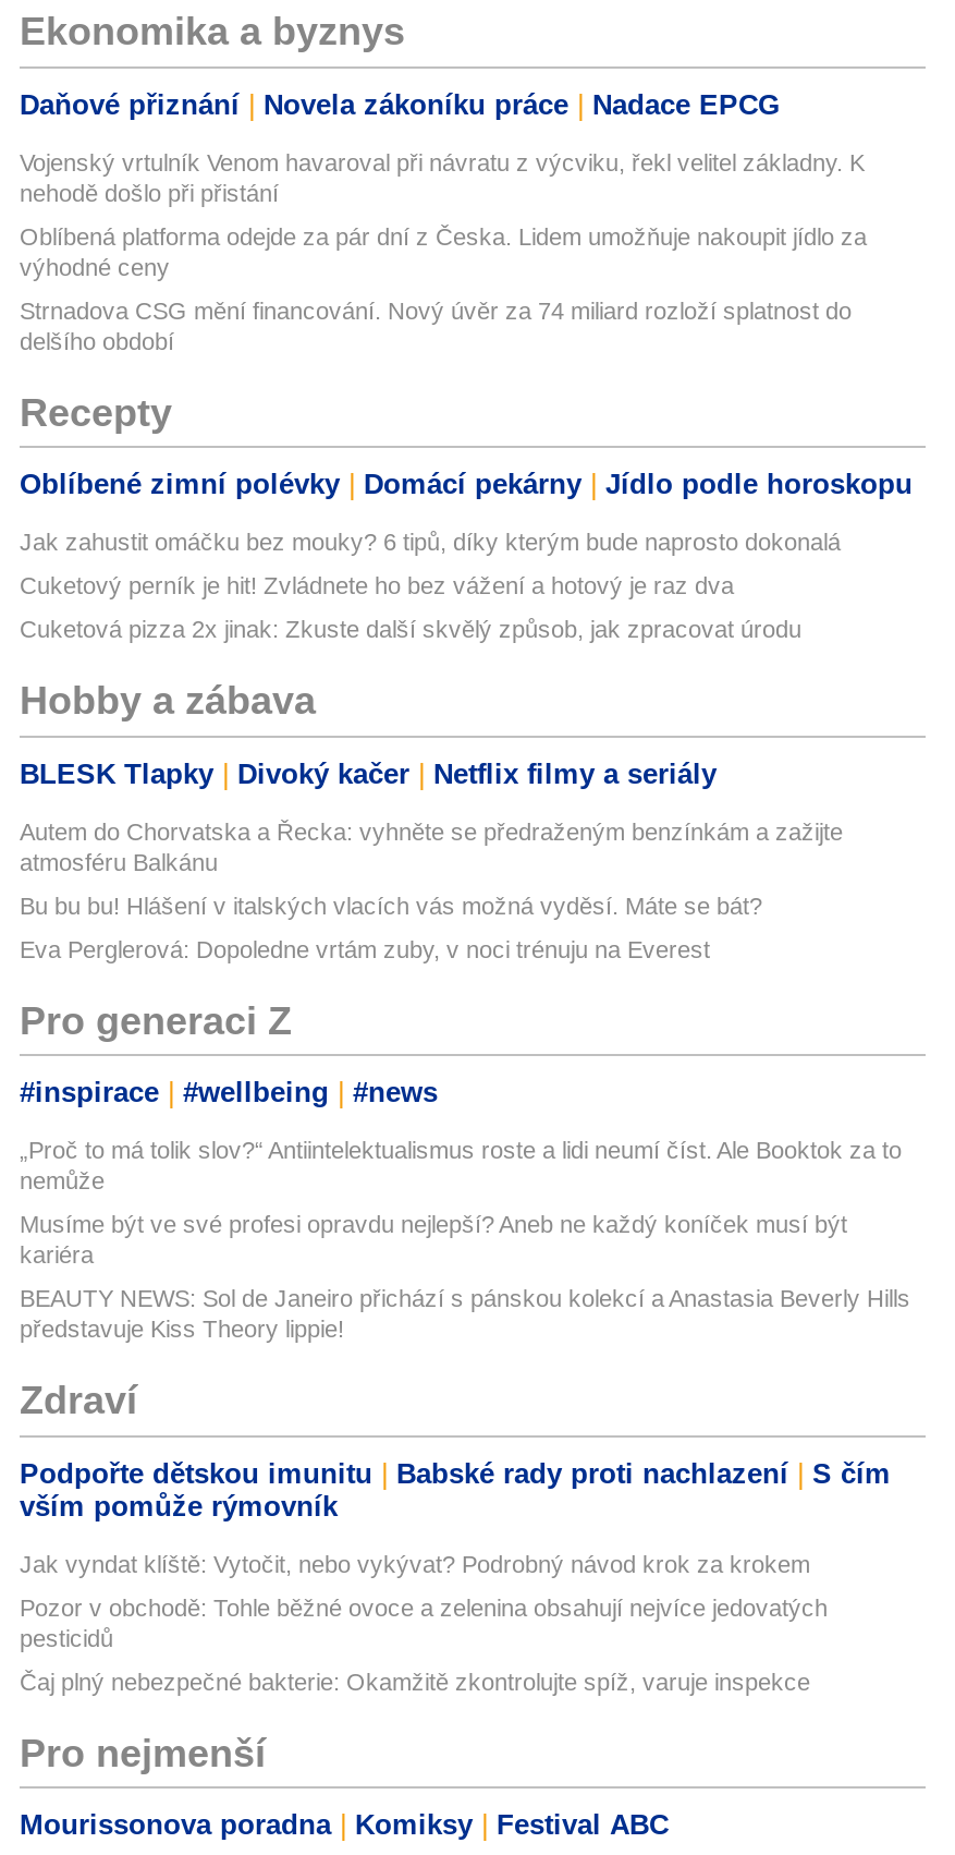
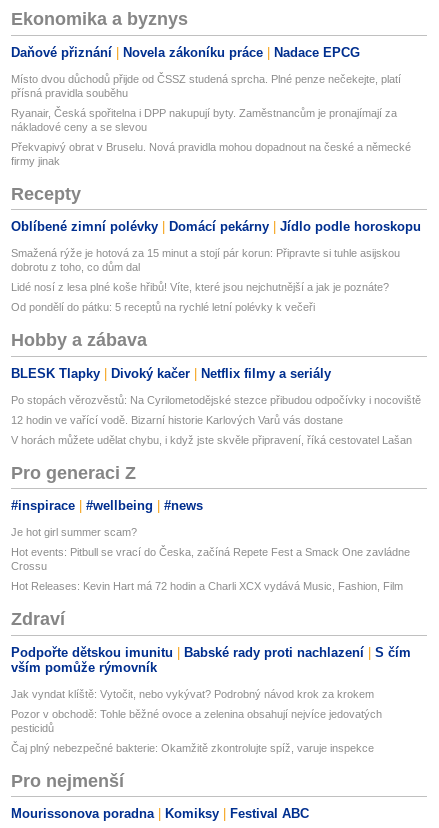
- Vojenský vrtulník Venom havaroval při návratu z výcviku, řekl velitel základny. K
- nehodě došlo při přistání
+ Místo dvou důchodů přijde od ČSSZ studená sprcha. Plné penze nečekejte, platí
+ přísná pravidla souběhu

- Oblíbená platforma odejde za pár dní z Česka. Lidem umožňuje nakoupit jídlo za
- výhodné ceny
+ Ryanair, Česká spořitelna i DPP nakupují byty. Zaměstnancům je pronajímají za
+ nákladové ceny a se slevou

- Strnadova CSG mění financování. Nový úvěr za 74 miliard rozloží splatnost do
- delšího období
+ Překvapivý obrat v Bruselu. Nová pravidla mohou dopadnout na české a německé
+ firmy jinak

- Jak zahustit omáčku bez mouky? 6 tipů, díky kterým bude naprosto dokonalá
+ Smažená rýže je hotová za 15 minut a stojí pár korun: Připravte si tuhle asijskou
+ dobrotu z toho, co dům dal

- Cuketový perník je hit! Zvládnete ho bez vážení a hotový je raz dva
+ Lidé nosí z lesa plné koše hřibů! Víte, které jsou nejchutnější a jak je poznáte?

- Cuketová pizza 2x jinak: Zkuste další skvělý způsob, jak zpracovat úrodu
+ Od pondělí do pátku: 5 receptů na rychlé letní polévky k večeři

- Autem do Chorvatska a Řecka: vyhněte se předraženým benzínkám a zažijte
- atmosféru Balkánu
+ Po stopách věrozvěstů: Na Cyrilometodějské stezce přibudou odpočívky i nocoviště

- Bu bu bu! Hlášení v italských vlacích vás možná vyděsí. Máte se bát?
+ 12 hodin ve vařící vodě. Bizarní historie Karlových Varů vás dostane

- Eva Perglerová: Dopoledne vrtám zuby, v noci trénuju na Everest
+ V horách můžete udělat chybu, i když jste skvěle připravení, říká cestovatel Lašan

- „Proč to má tolik slov?“ Antiintelektualismus roste a lidi neumí číst. Ale Booktok za to
- nemůže
+ Je hot girl summer scam?

- Musíme být ve své profesi opravdu nejlepší? Aneb ne každý koníček musí být
- kariéra
+ Hot events: Pitbull se vrací do Česka, začíná Repete Fest a Smack One zavládne
+ Crossu

- BEAUTY NEWS: Sol de Janeiro přichází s pánskou kolekcí a Anastasia Beverly Hills
- představuje Kiss Theory lippie!
+ Hot Releases: Kevin Hart má 72 hodin a Charli XCX vydává Music, Fashion, Film
